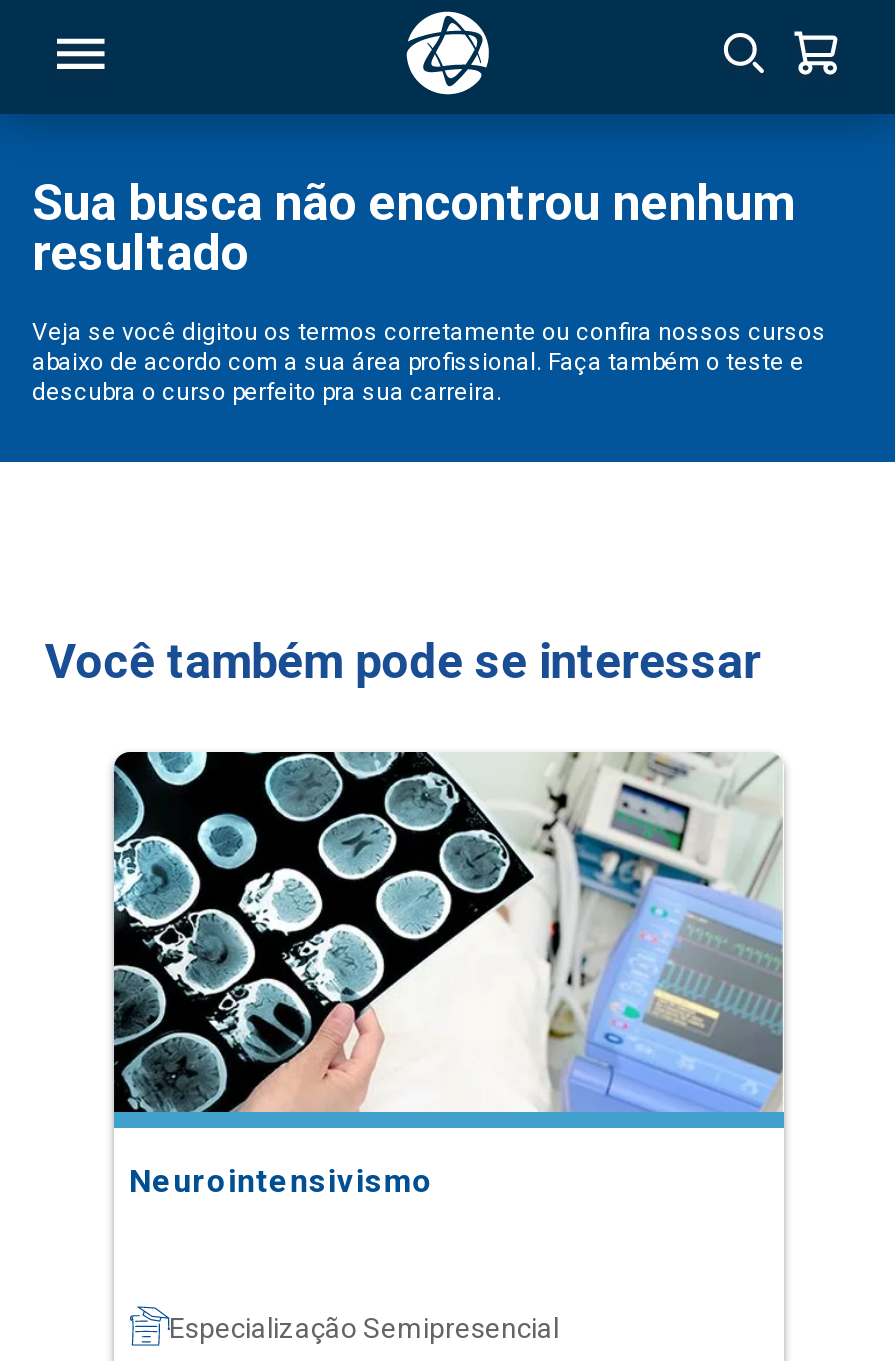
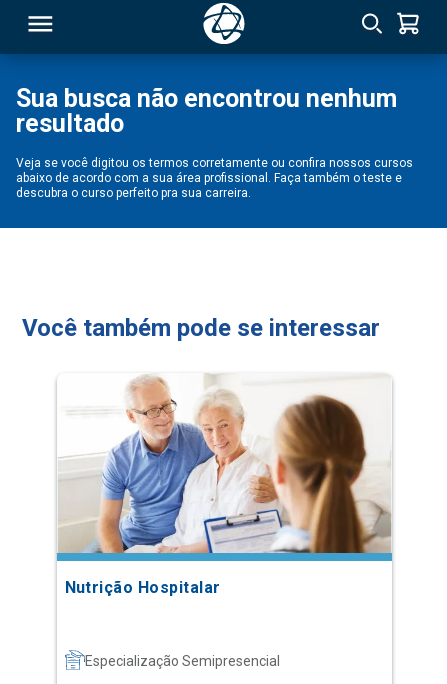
- [image]
- Neurointensivismo
+ [image]
+ Nutrição Hospitalar
